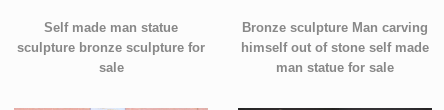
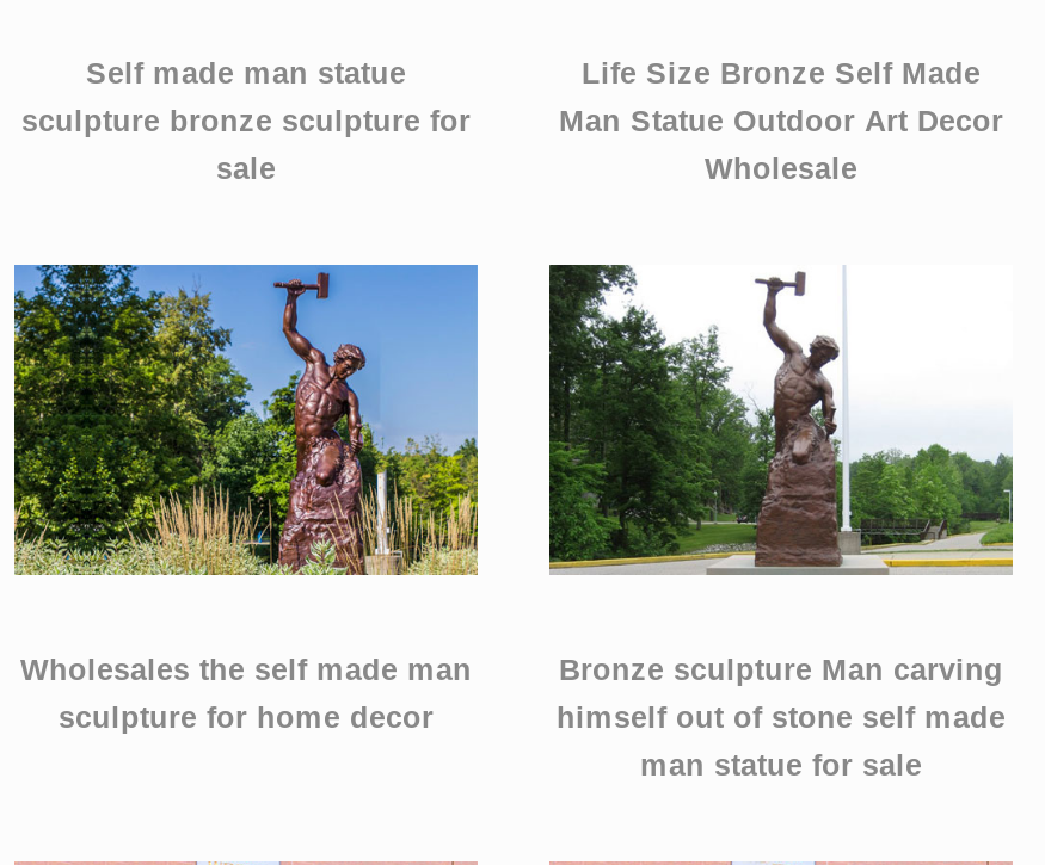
+ Life Size Bronze Self Made
+ Man Statue Outdoor Art Decor
+ Wholesale

+ [image]
+ Wholesales the self made man
+ sculpture for home decor

+ [image]
